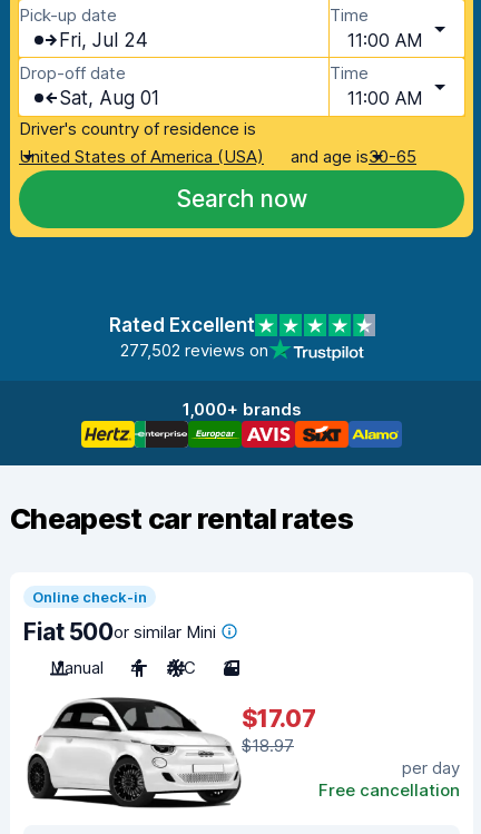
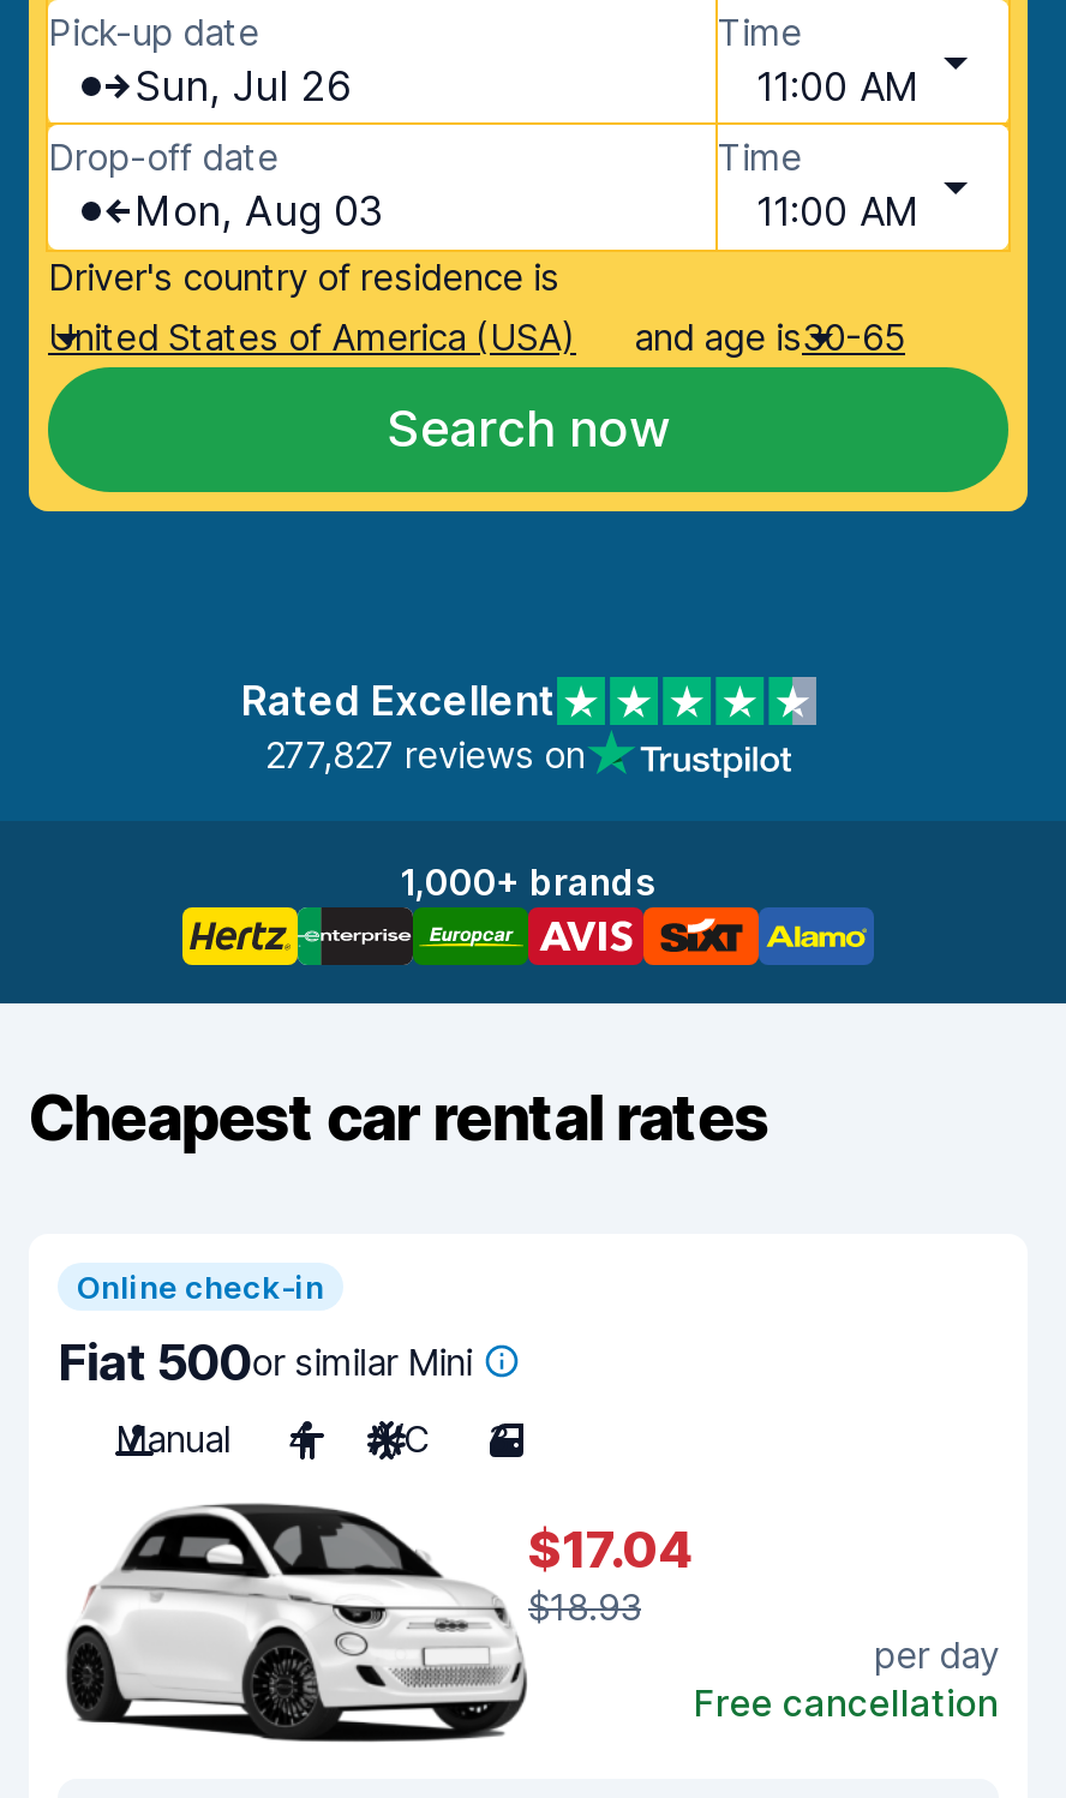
- Fri, Jul 24
+ Sun, Jul 26

- Sat, Aug 01
+ Mon, Aug 03

- 277,502 reviews on
+ 277,827 reviews on

- $17.07
+ $17.04

- $18.97
+ $18.93
